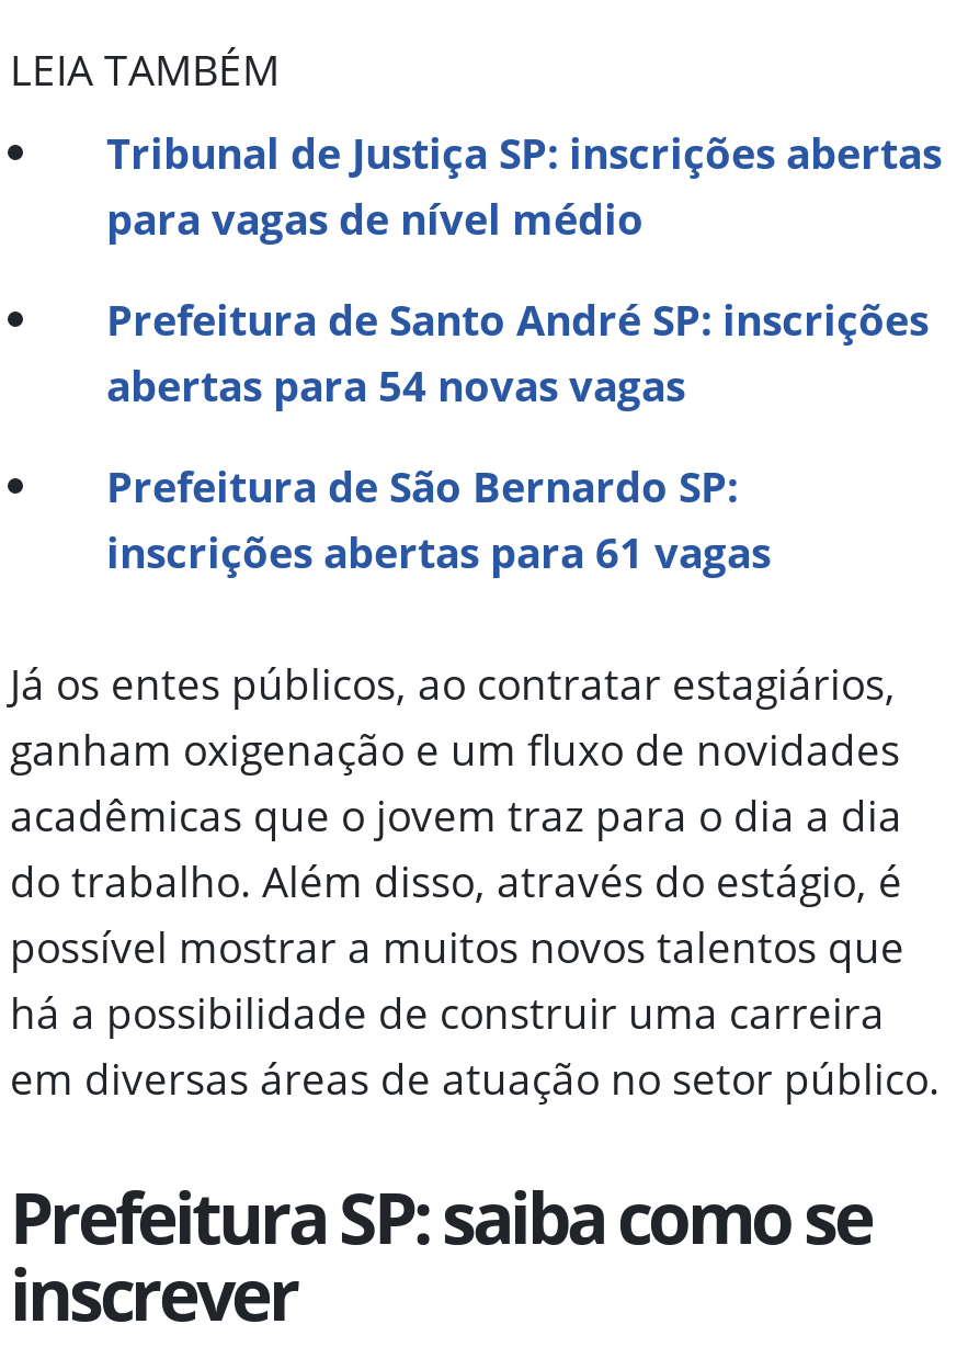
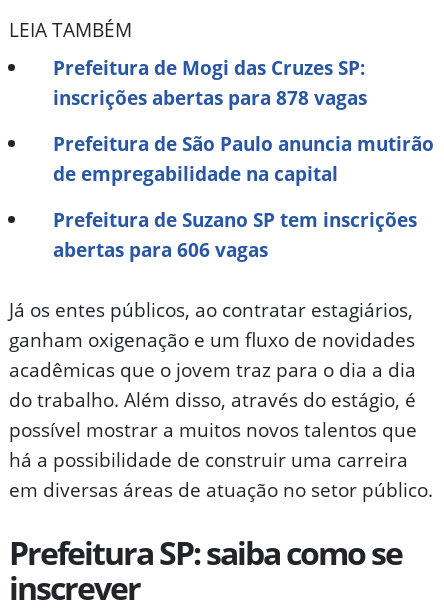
- Tribunal de Justiça SP: inscrições abertas
- para vagas de nível médio
+ Prefeitura de Mogi das Cruzes SP:
+ inscrições abertas para 878 vagas

- Prefeitura de Santo André SP: inscrições
- abertas para 54 novas vagas
+ Prefeitura de São Paulo anuncia mutirão
+ de empregabilidade na capital

- Prefeitura de São Bernardo SP:
- inscrições abertas para 61 vagas
+ Prefeitura de Suzano SP tem inscrições
+ abertas para 606 vagas
